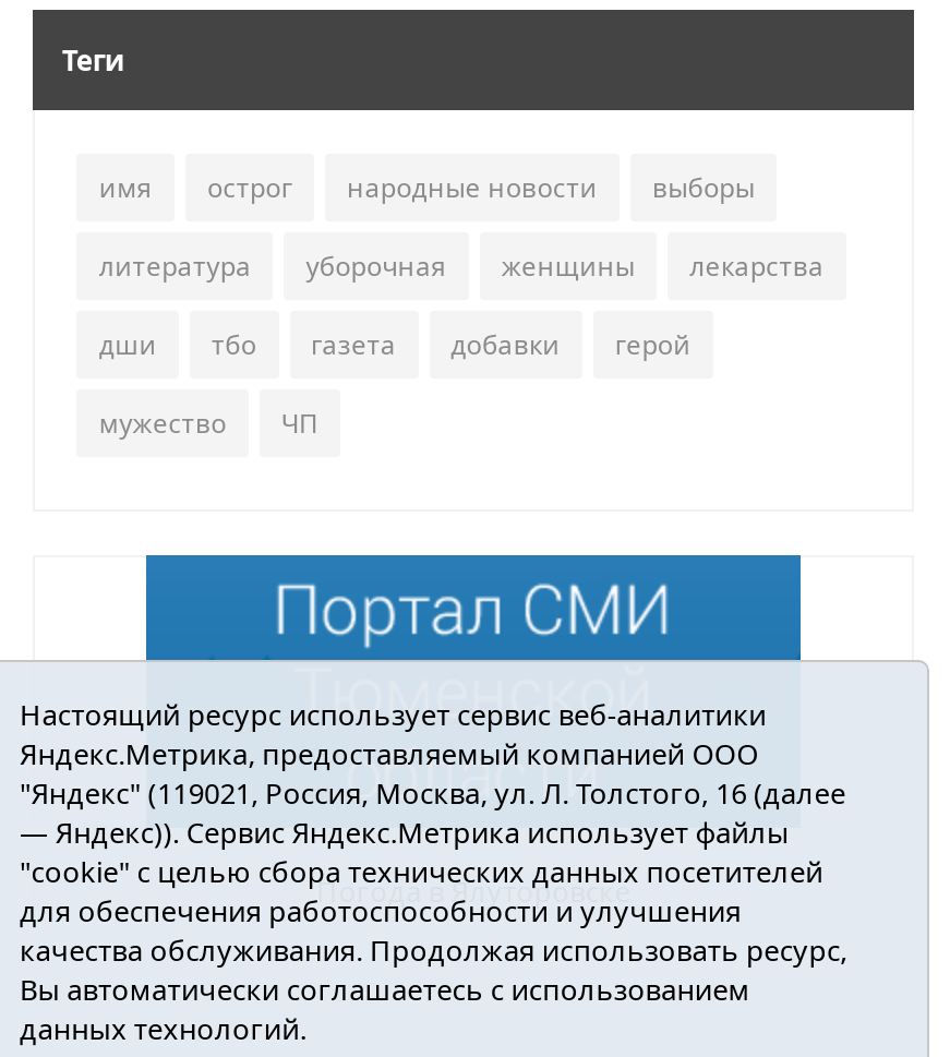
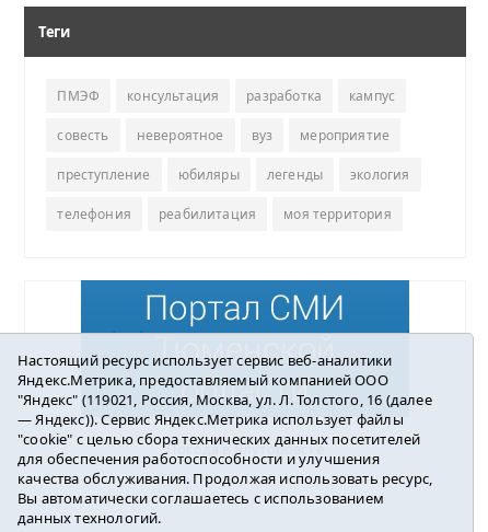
- имя
- острог
- народные новости
- выборы
+ ПМЭФ
+ консультация
+ разработка
+ кампус

- литература
- уборочная
- женщины
- лекарства
+ совесть
+ невероятное
+ вуз
+ мероприятие

- дши
- тбо
- газета
- добавки
- герой
+ преступление
+ юбиляры
+ легенды
+ экология

- мужество
- ЧП
+ телефония
+ реабилитация
+ моя территория
